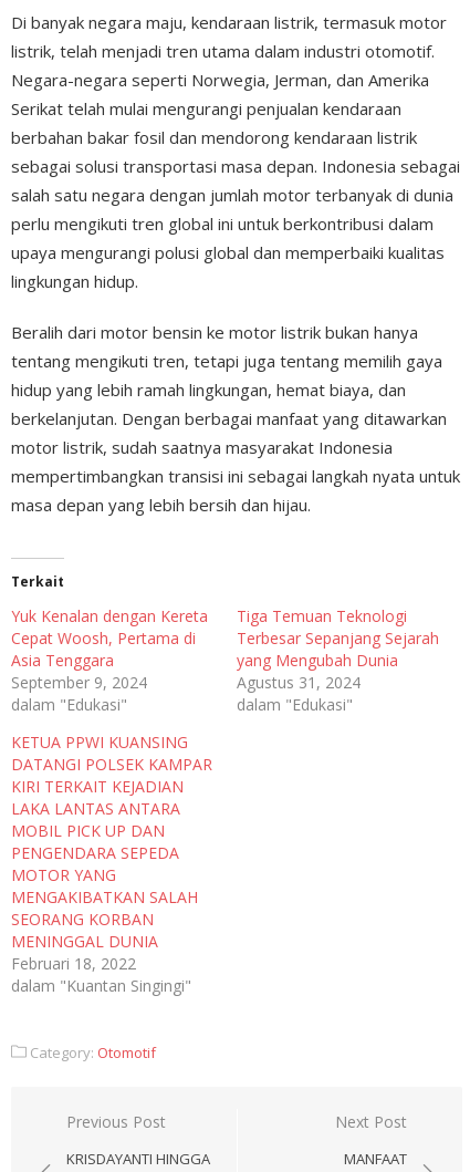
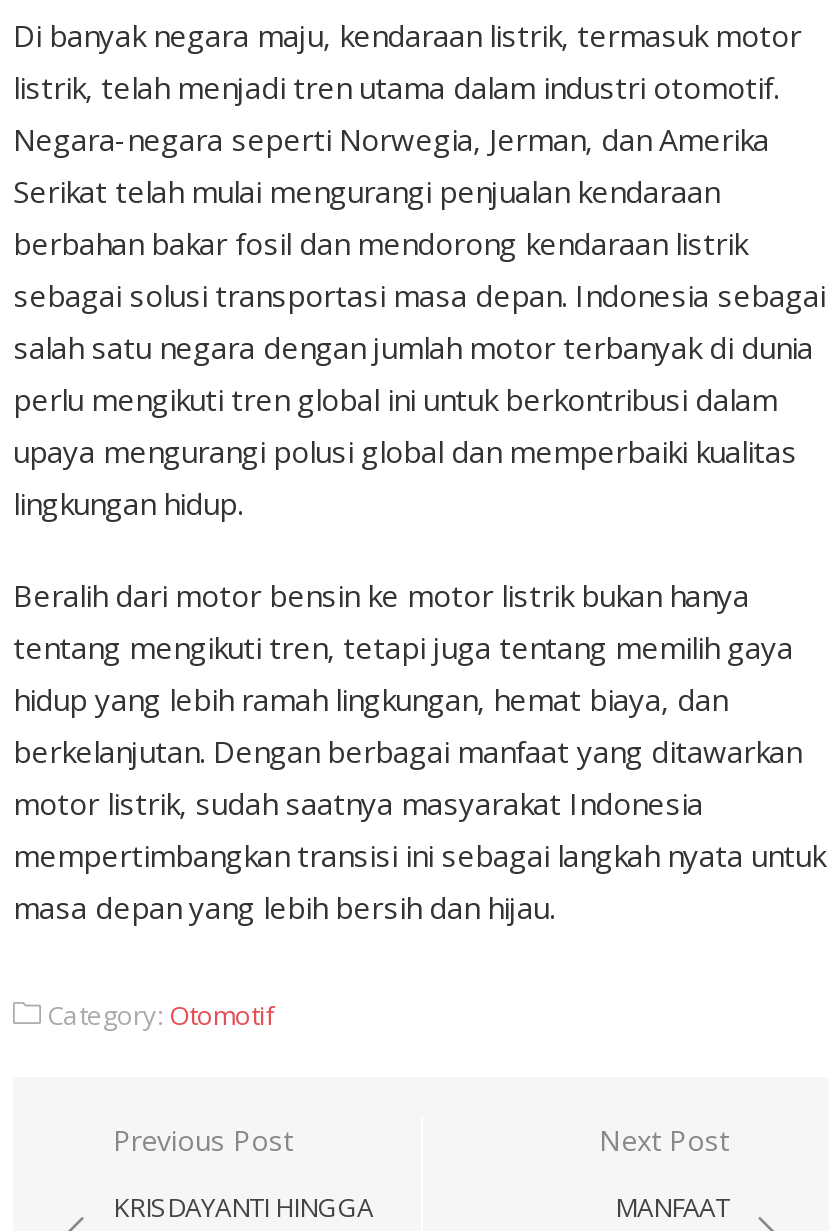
- Terkait
- Yuk Kenalan dengan Kereta
- Cepat Woosh, Pertama di
- Asia Tenggara
- September 9, 2024
- dalam "Edukasi"

- Tiga Temuan Teknologi
- Terbesar Sepanjang Sejarah
- yang Mengubah Dunia
- Agustus 31, 2024
- dalam "Edukasi"
- KETUA PPWI KUANSING
- DATANGI POLSEK KAMPAR
- KIRI TERKAIT KEJADIAN
- LAKA LANTAS ANTARA
- MOBIL PICK UP DAN
- PENGENDARA SEPEDA
- MOTOR YANG
- MENGAKIBATKAN SALAH
- SEORANG KORBAN
- MENINGGAL DUNIA
- Februari 18, 2022
- dalam "Kuantan Singingi"
